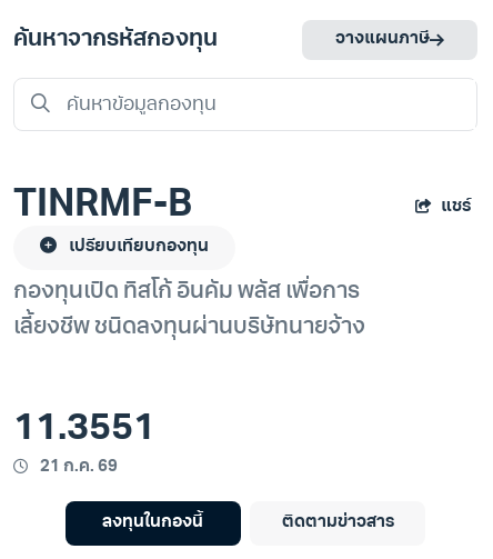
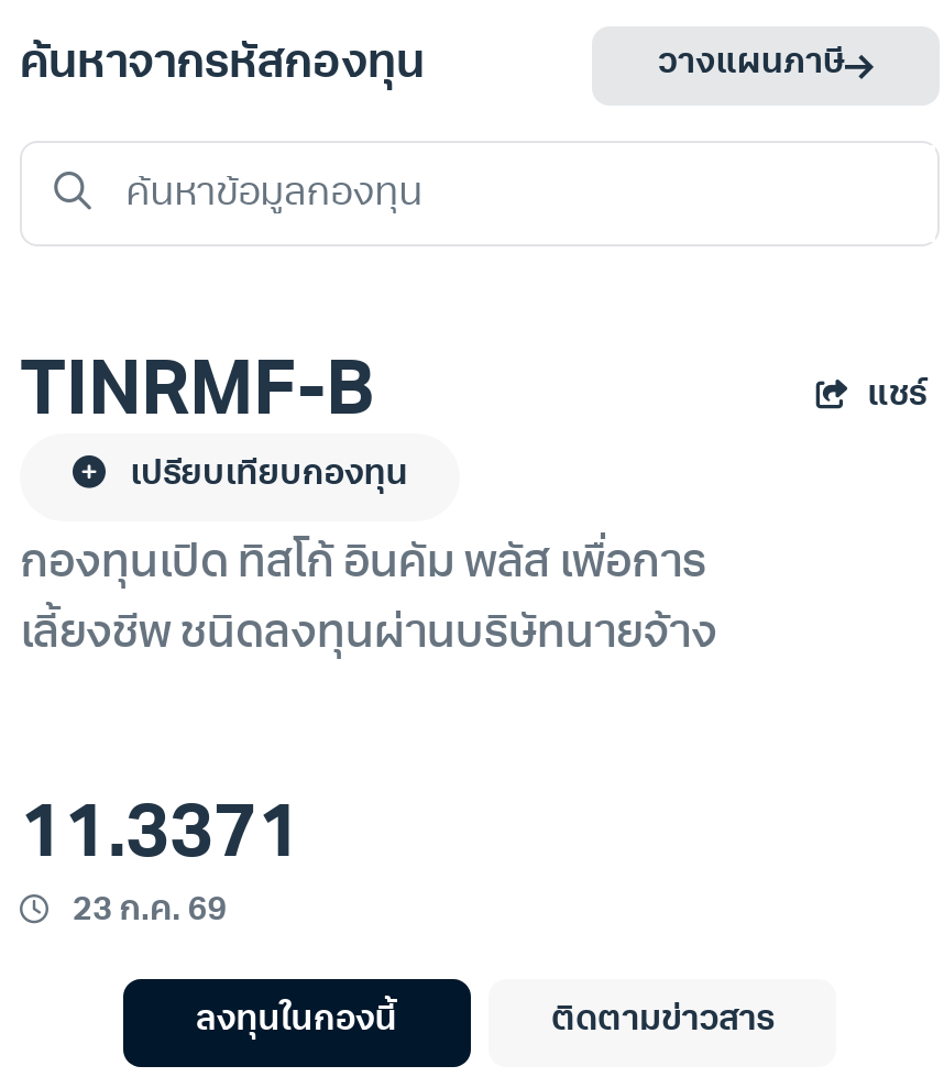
- 11.3551
+ 11.3371

- 21 ก.ค. 69
+ 23 ก.ค. 69
